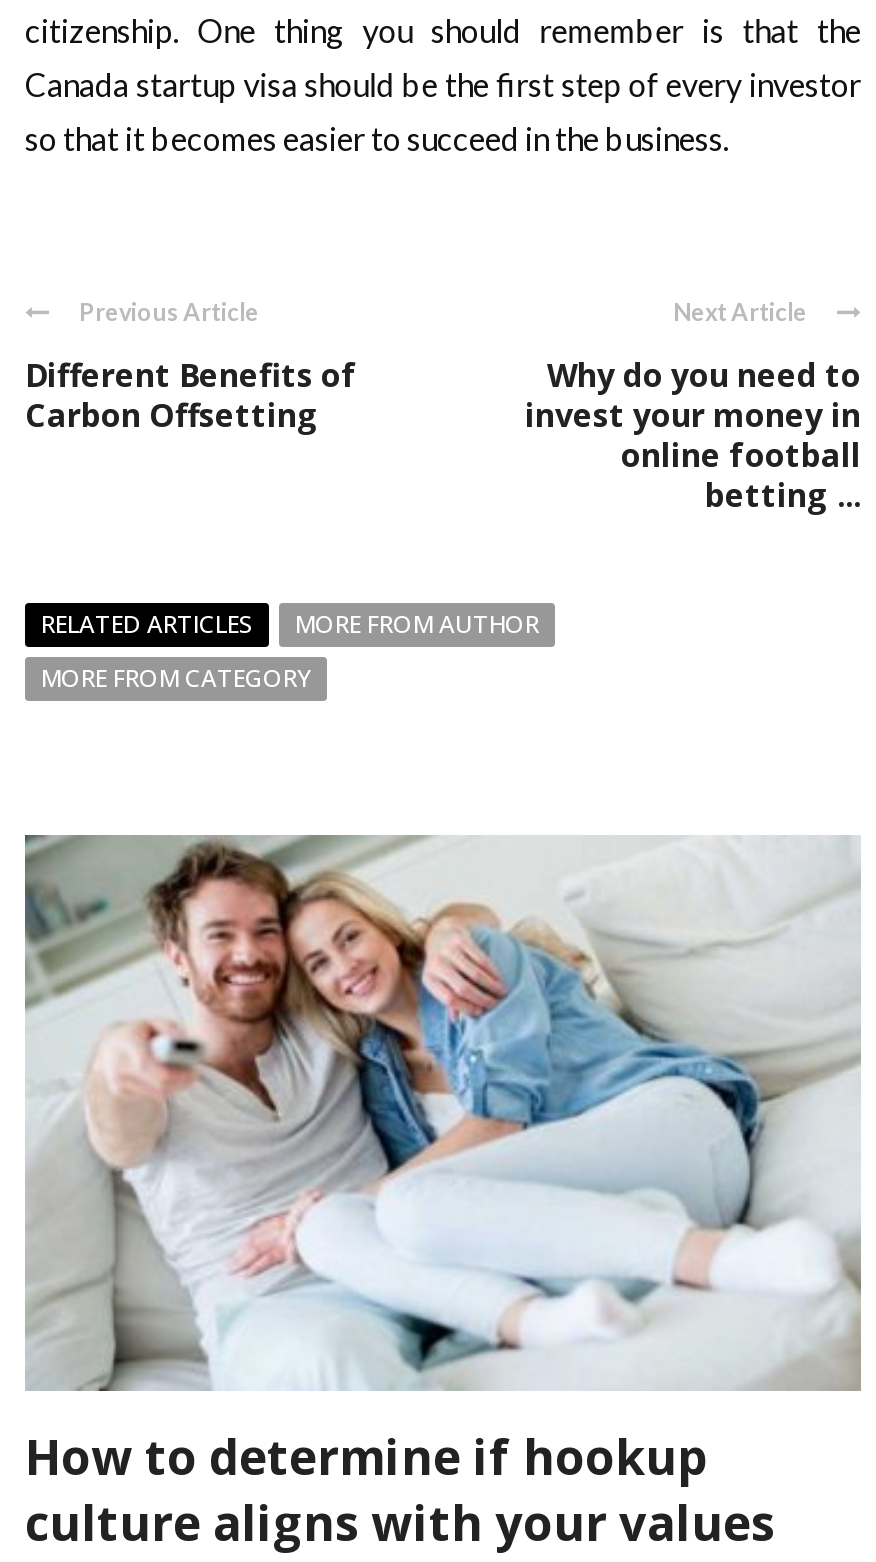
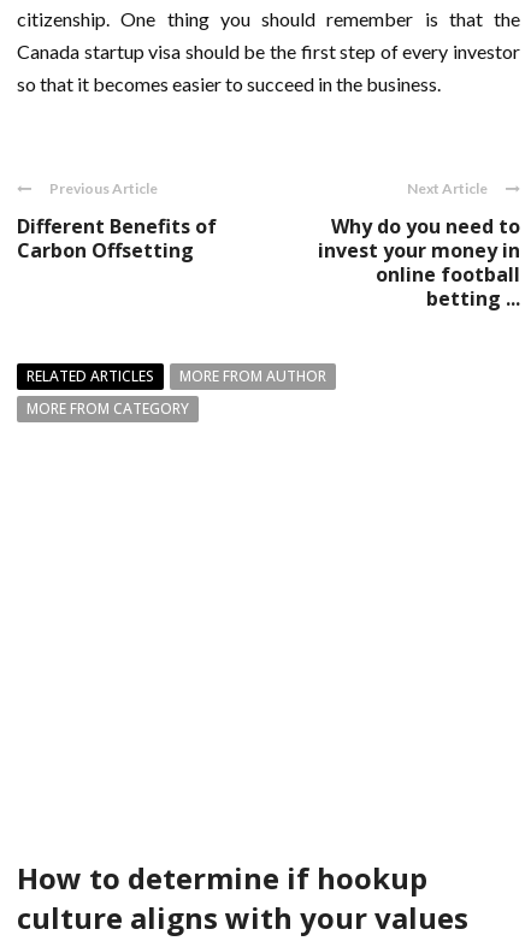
- [image]
